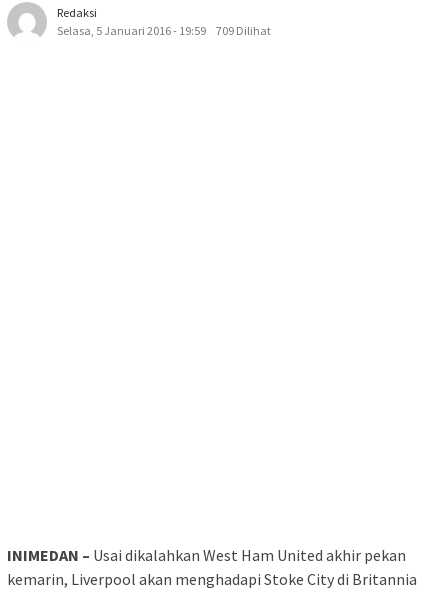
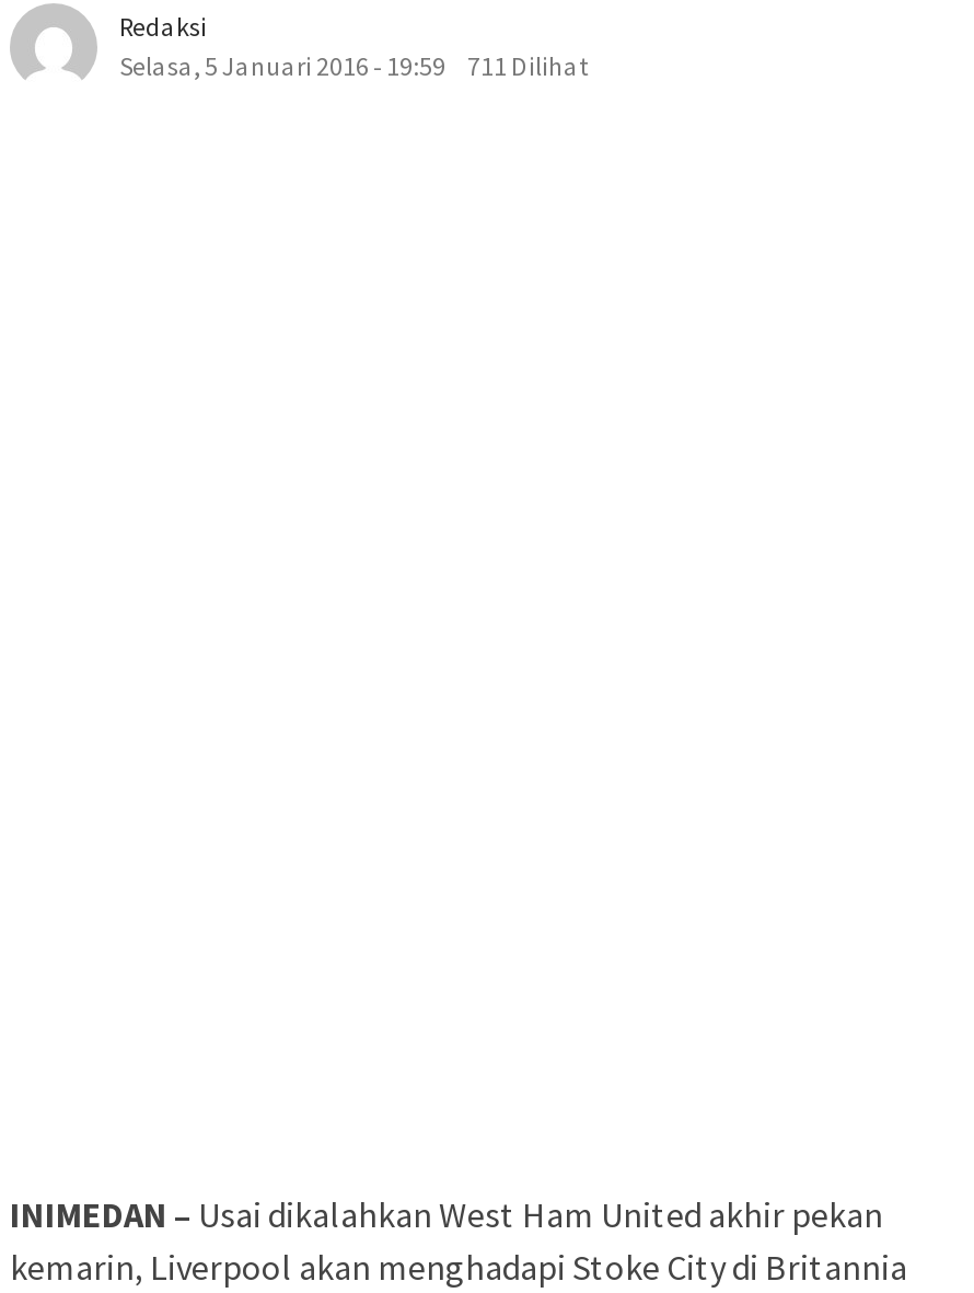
- Selasa, 5 Januari 2016 - 19:59 709 Dilihat
+ Selasa, 5 Januari 2016 - 19:59 711 Dilihat
